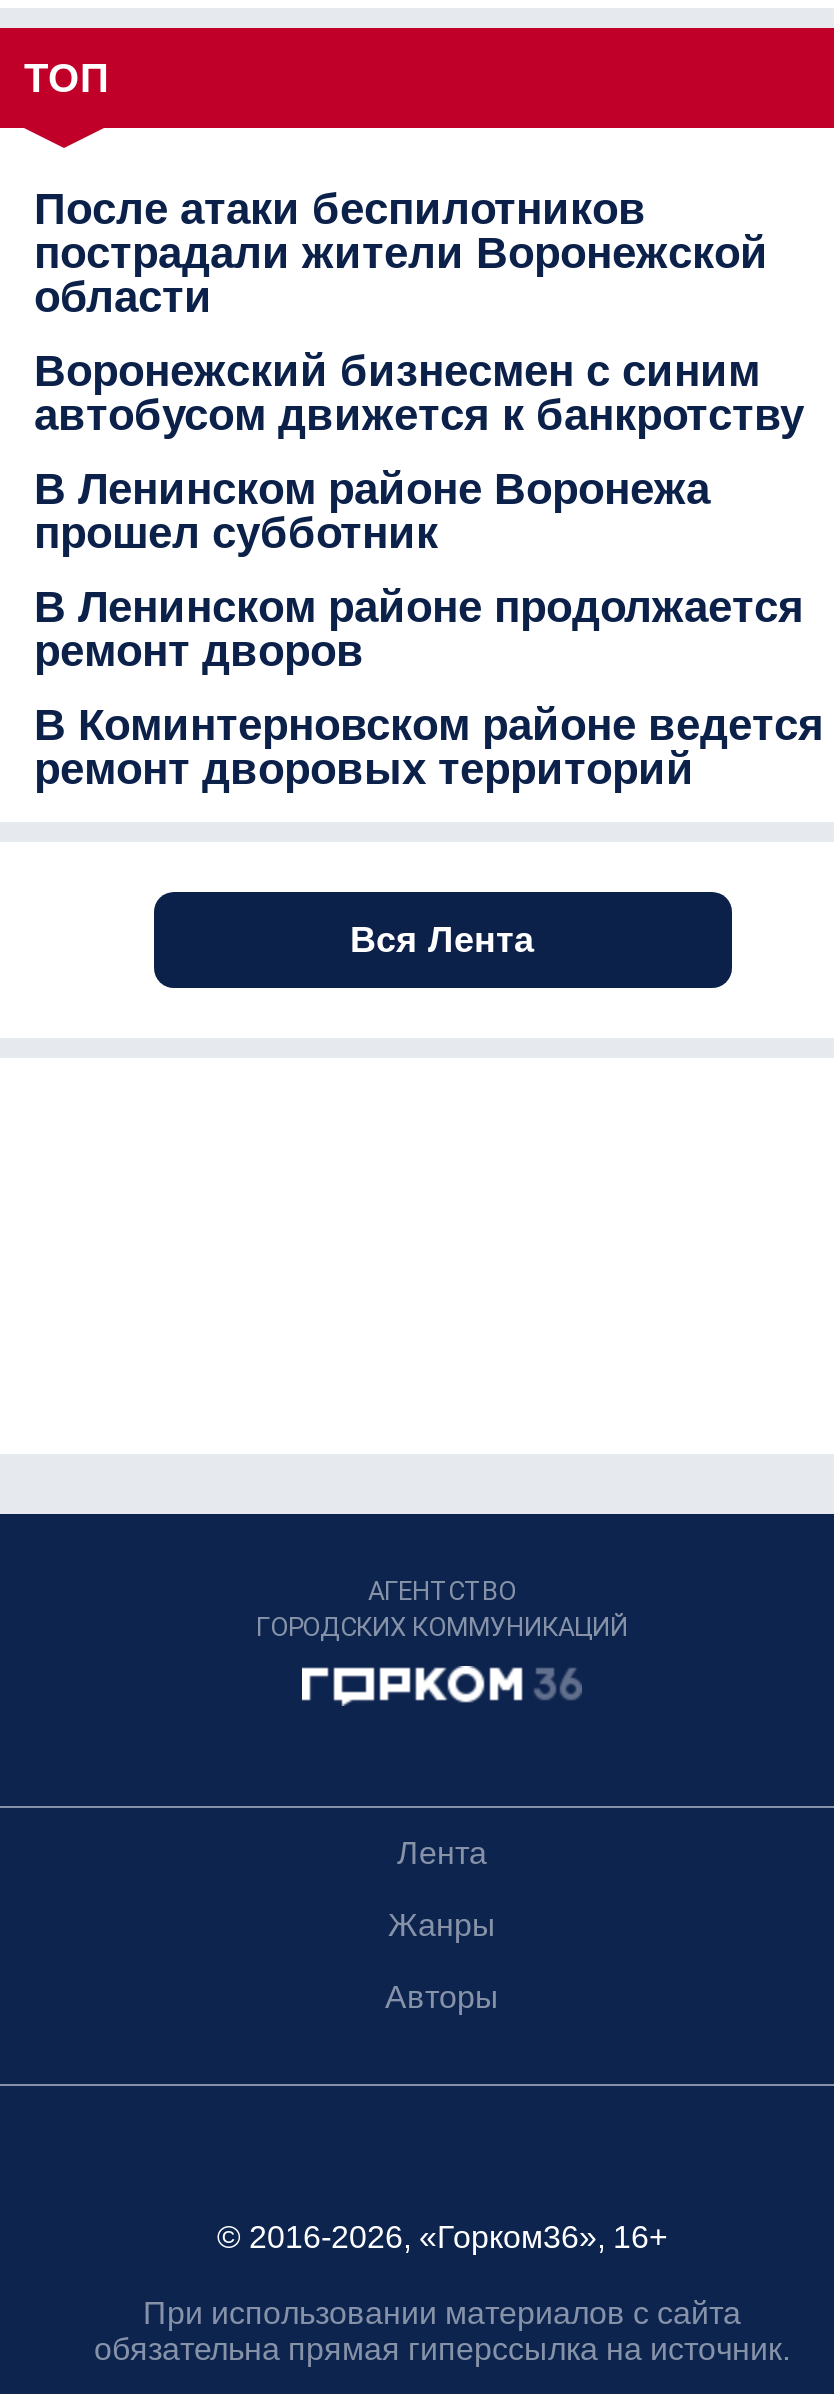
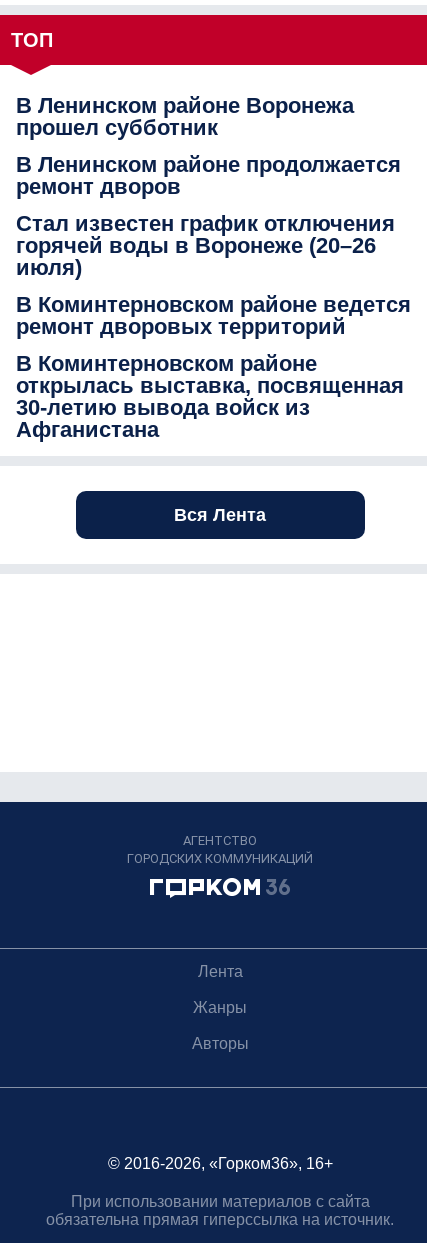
- После атаки беспилотников
- пострадали жители Воронежской
- области
- Воронежский бизнесмен с синим
- автобусом движется к банкротству

moved up: В Ленинском районе Воронежа | прошел субботник | В Ленинском районе продолжается | ремонт дворов

+ Стал известен график отключения
+ горячей воды в Воронеже (20–26
+ июля)

moved up: В Коминтерновском районе ведется | ремонт дворовых территорий

+ В Коминтерновском районе
+ открылась выставка, посвященная
+ 30-летию вывода войск из
+ Афганистана
